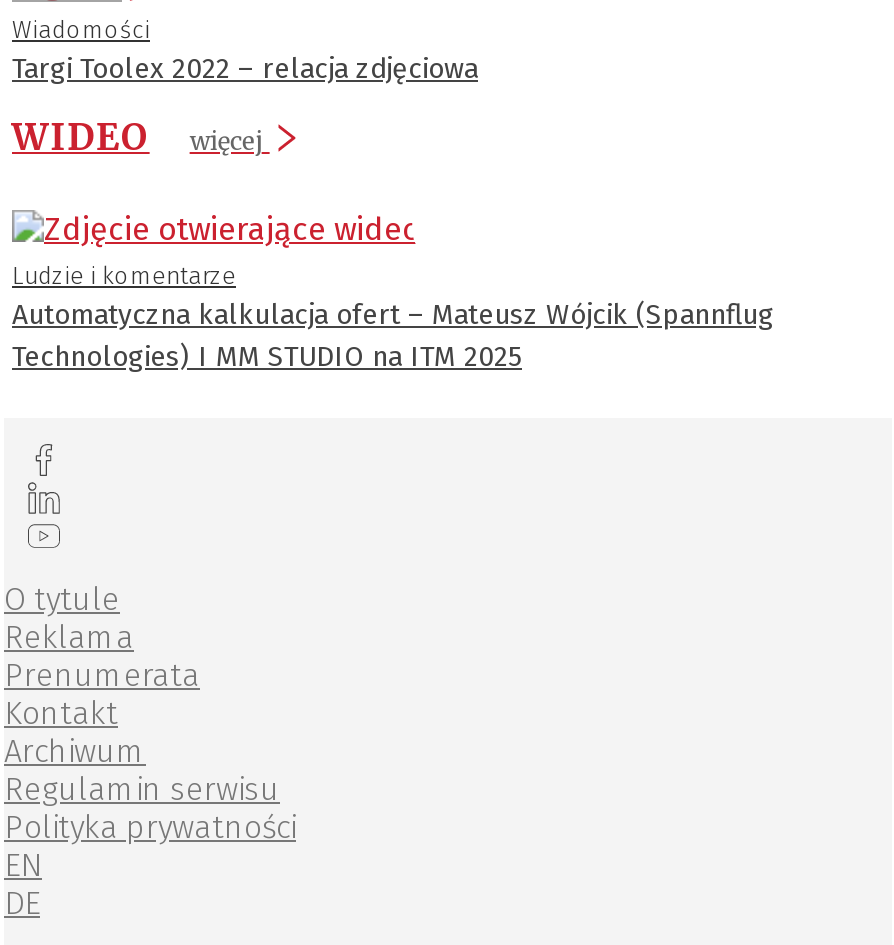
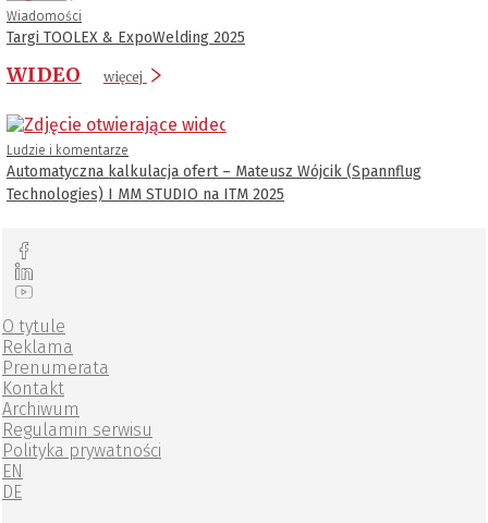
- Targi Toolex 2022 – relacja zdjęciowa
+ Targi TOOLEX & ExpoWelding 2025
